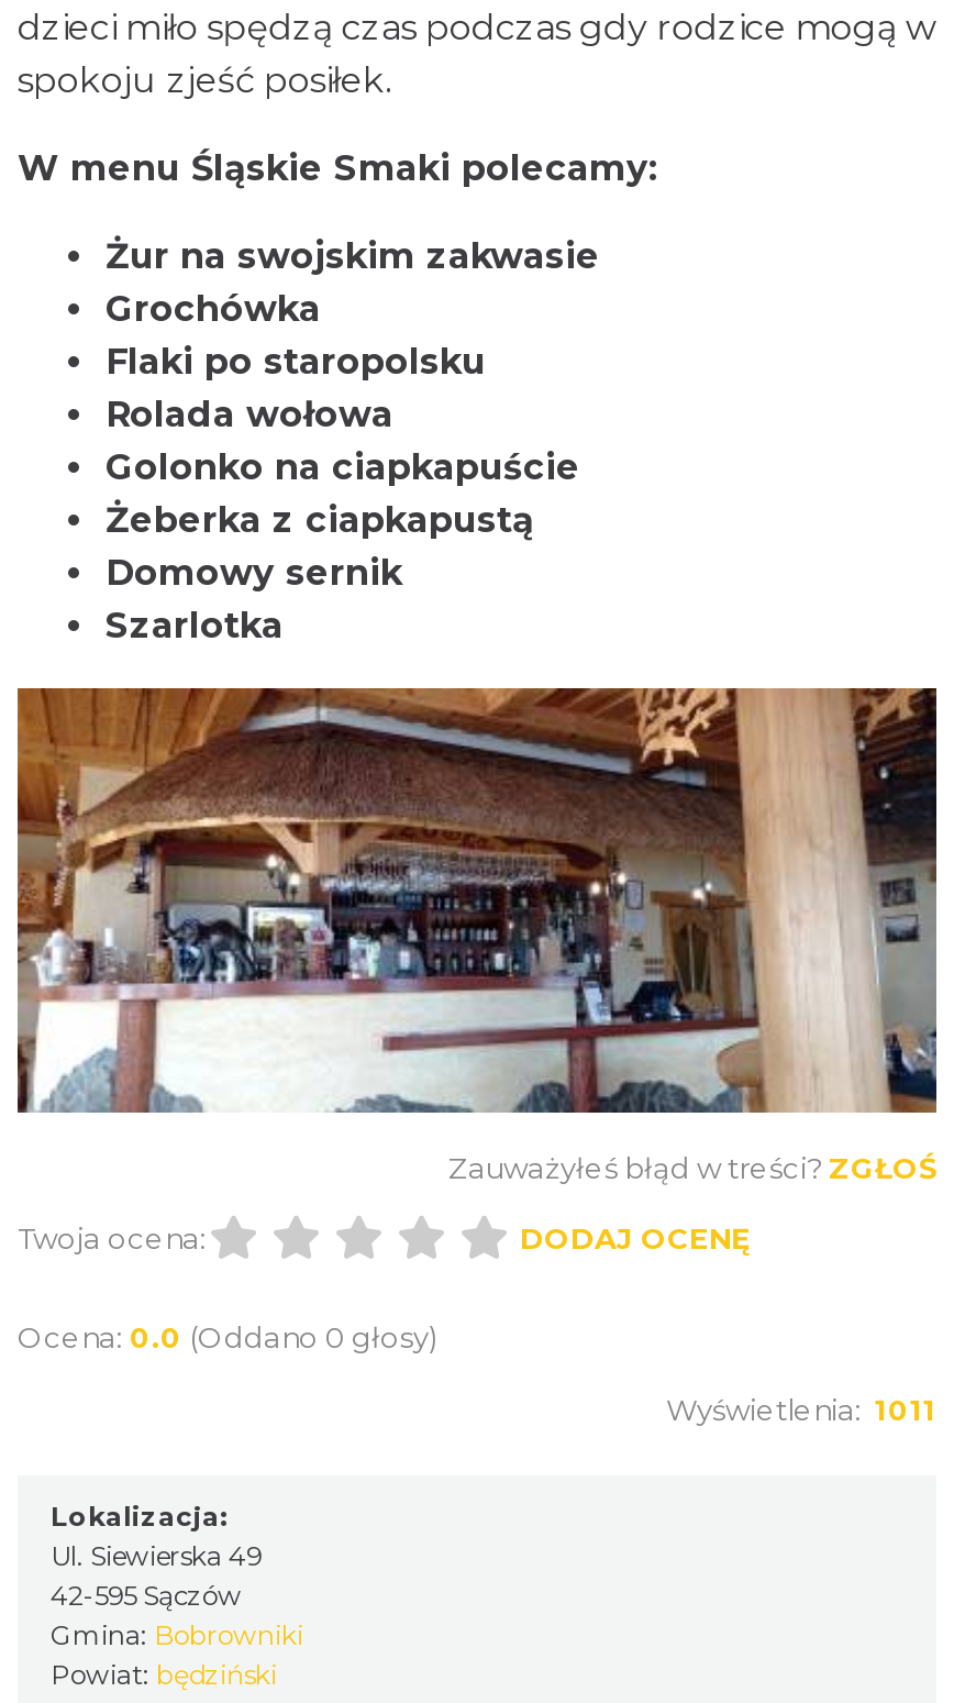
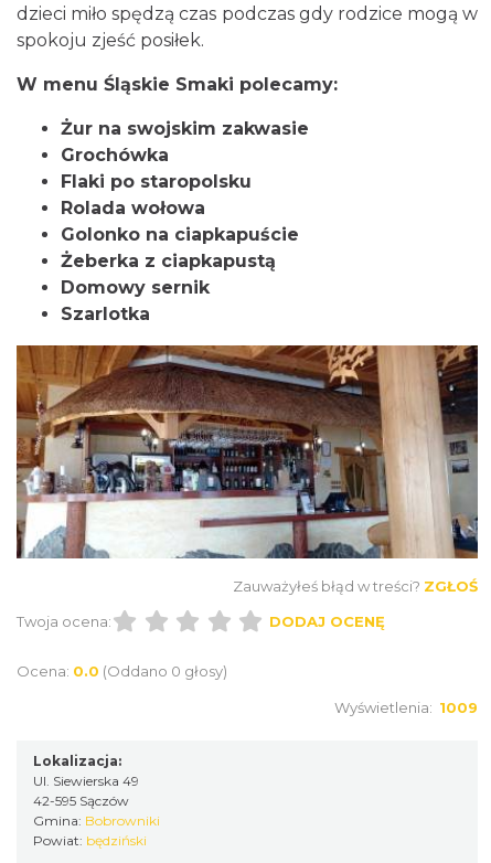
- Wyświetlenia: 1011
+ Wyświetlenia: 1009
